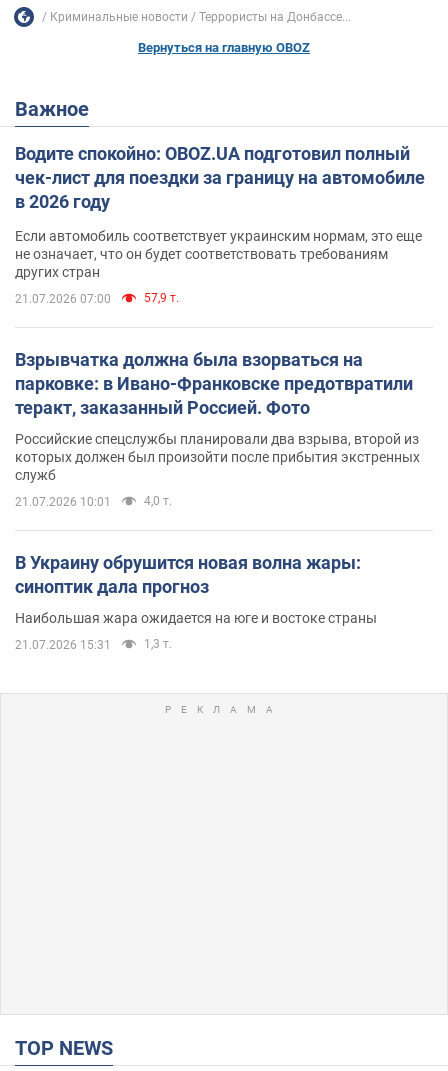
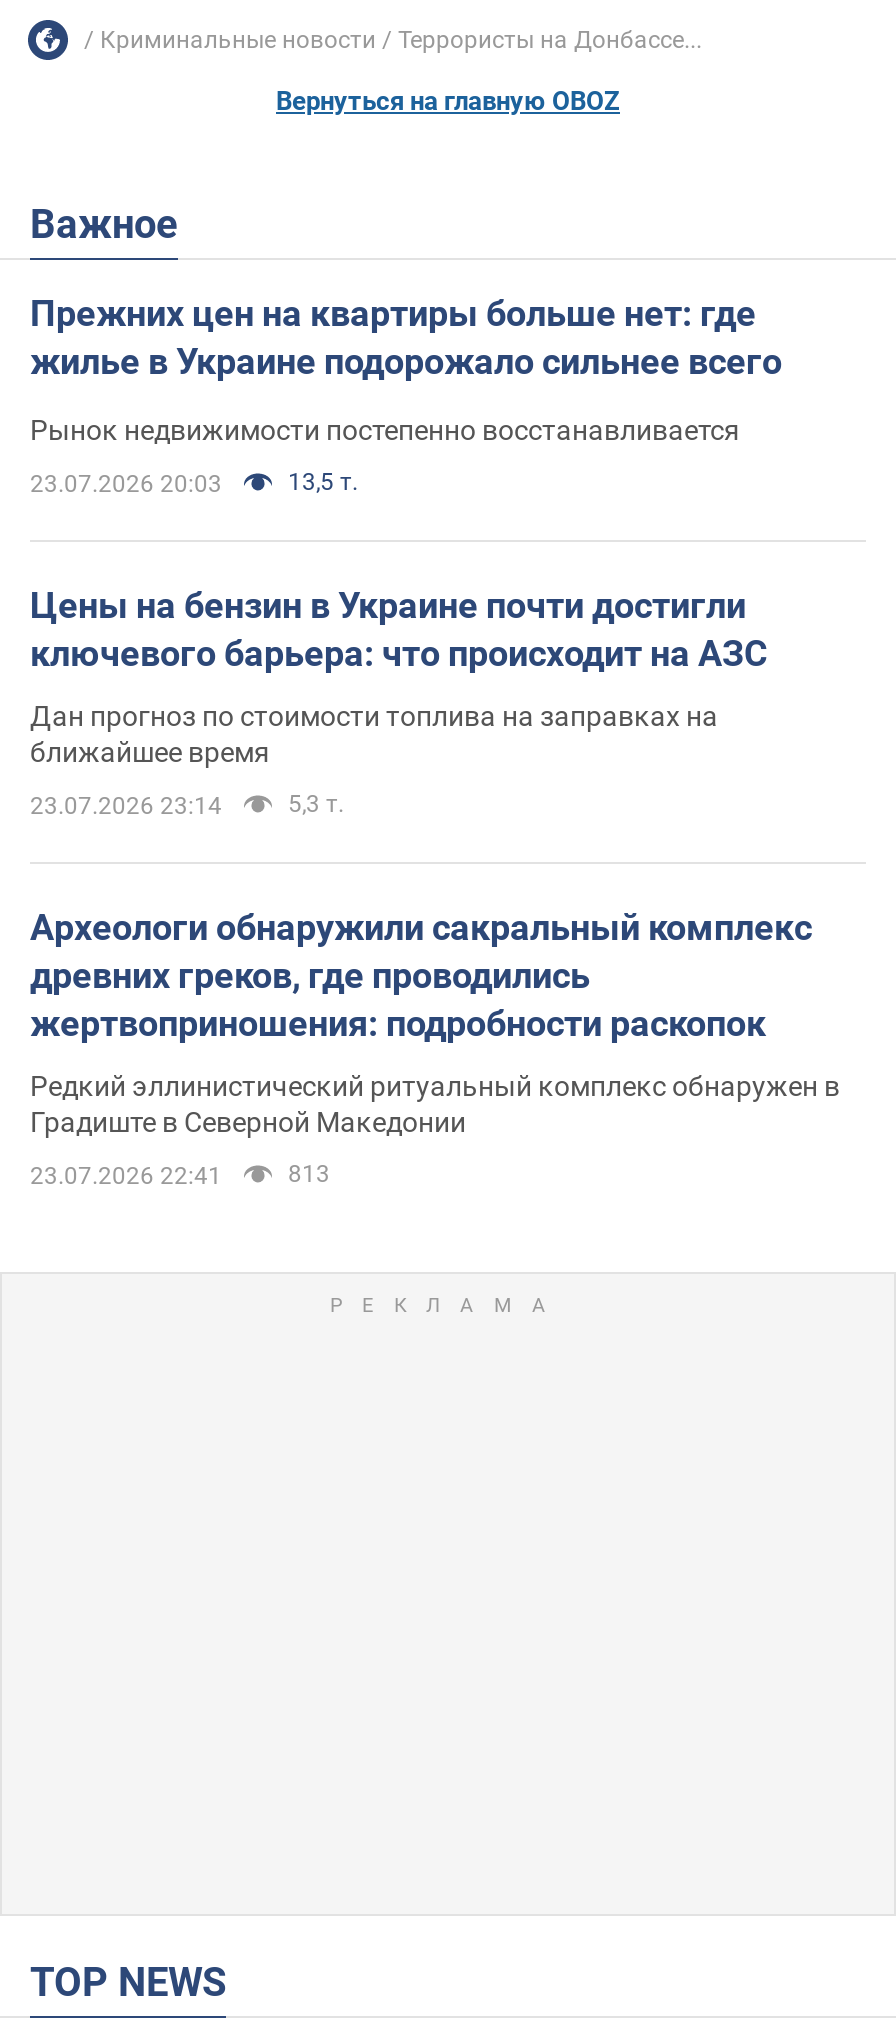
- Водите спокойно: OBOZ.UA подготовил полный
- чек-лист для поездки за границу на автомобиле
- в 2026 году
+ Прежних цен на квартиры больше нет: где
+ жилье в Украине подорожало сильнее всего

- Если автомобиль соответствует украинским нормам, это еще
- не означает, что он будет соответствовать требованиям
- других стран
+ Рынок недвижимости постепенно восстанавливается

- 21.07.2026 07:00
- 57,9 т.
+ 23.07.2026 20:03
+ 13,5 т.

- Взрывчатка должна была взорваться на
- парковке: в Ивано-Франковске предотвратили
- теракт, заказанный Россией. Фото
+ Цены на бензин в Украине почти достигли
+ ключевого барьера: что происходит на АЗС

- Российские спецслужбы планировали два взрыва, второй из
- которых должен был произойти после прибытия экстренных
- служб
+ Дан прогноз по стоимости топлива на заправках на
+ ближайшее время

- 21.07.2026 10:01
- 4,0 т.
+ 23.07.2026 23:14
+ 5,3 т.

- В Украину обрушится новая волна жары:
- синоптик дала прогноз
+ Археологи обнаружили сакральный комплекс
+ древних греков, где проводились
+ жертвоприношения: подробности раскопок

- Наибольшая жара ожидается на юге и востоке страны
+ Редкий эллинистический ритуальный комплекс обнаружен в
+ Градиште в Северной Македонии

- 21.07.2026 15:31
- 1,3 т.
+ 23.07.2026 22:41
+ 813
